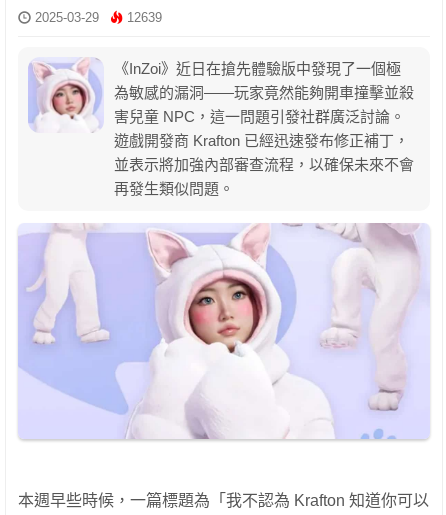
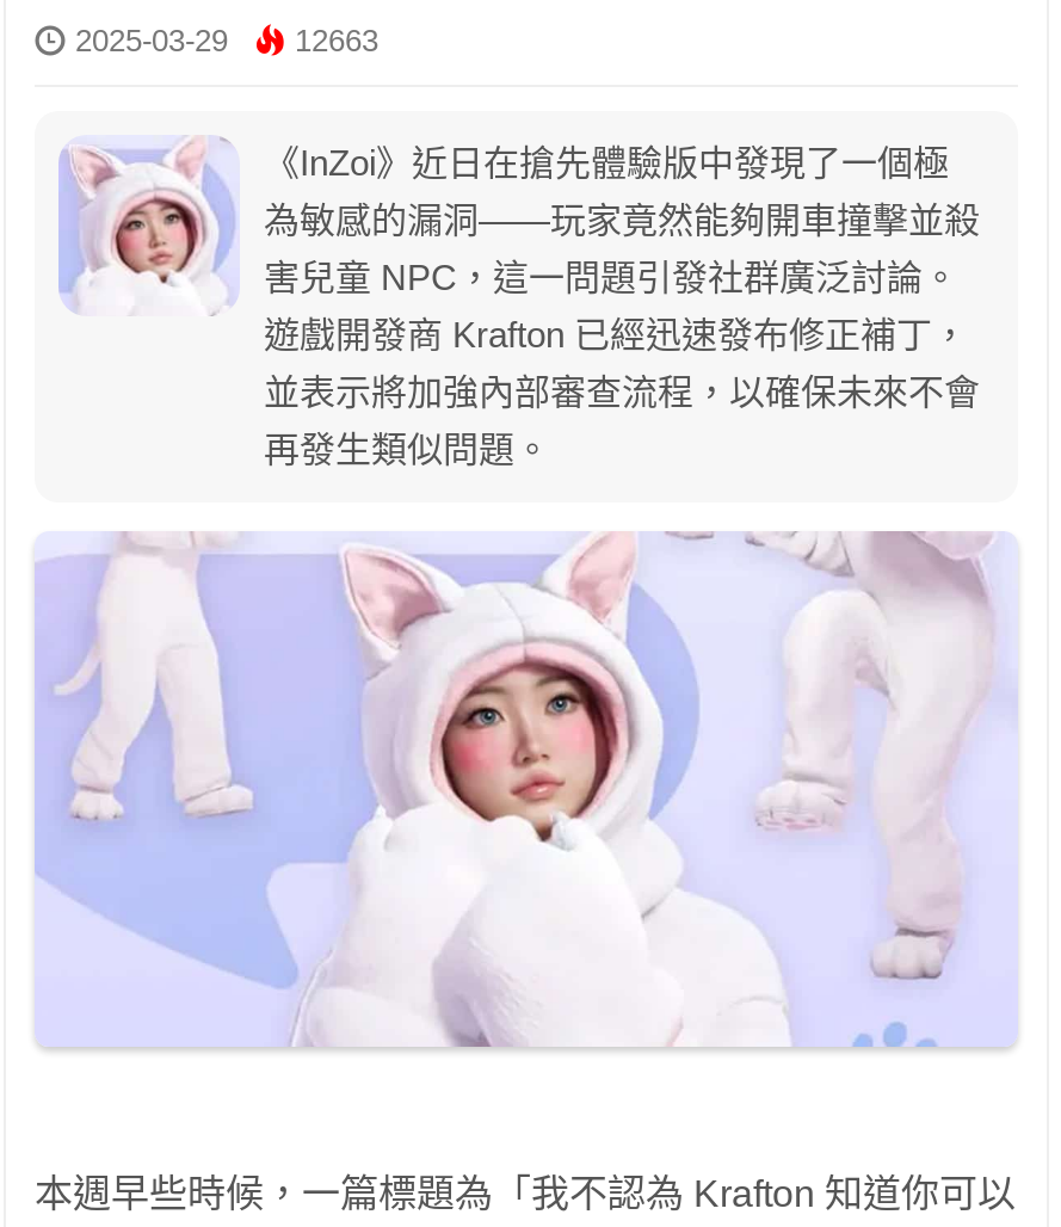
- 2025-03-29 12639
+ 2025-03-29 12663
